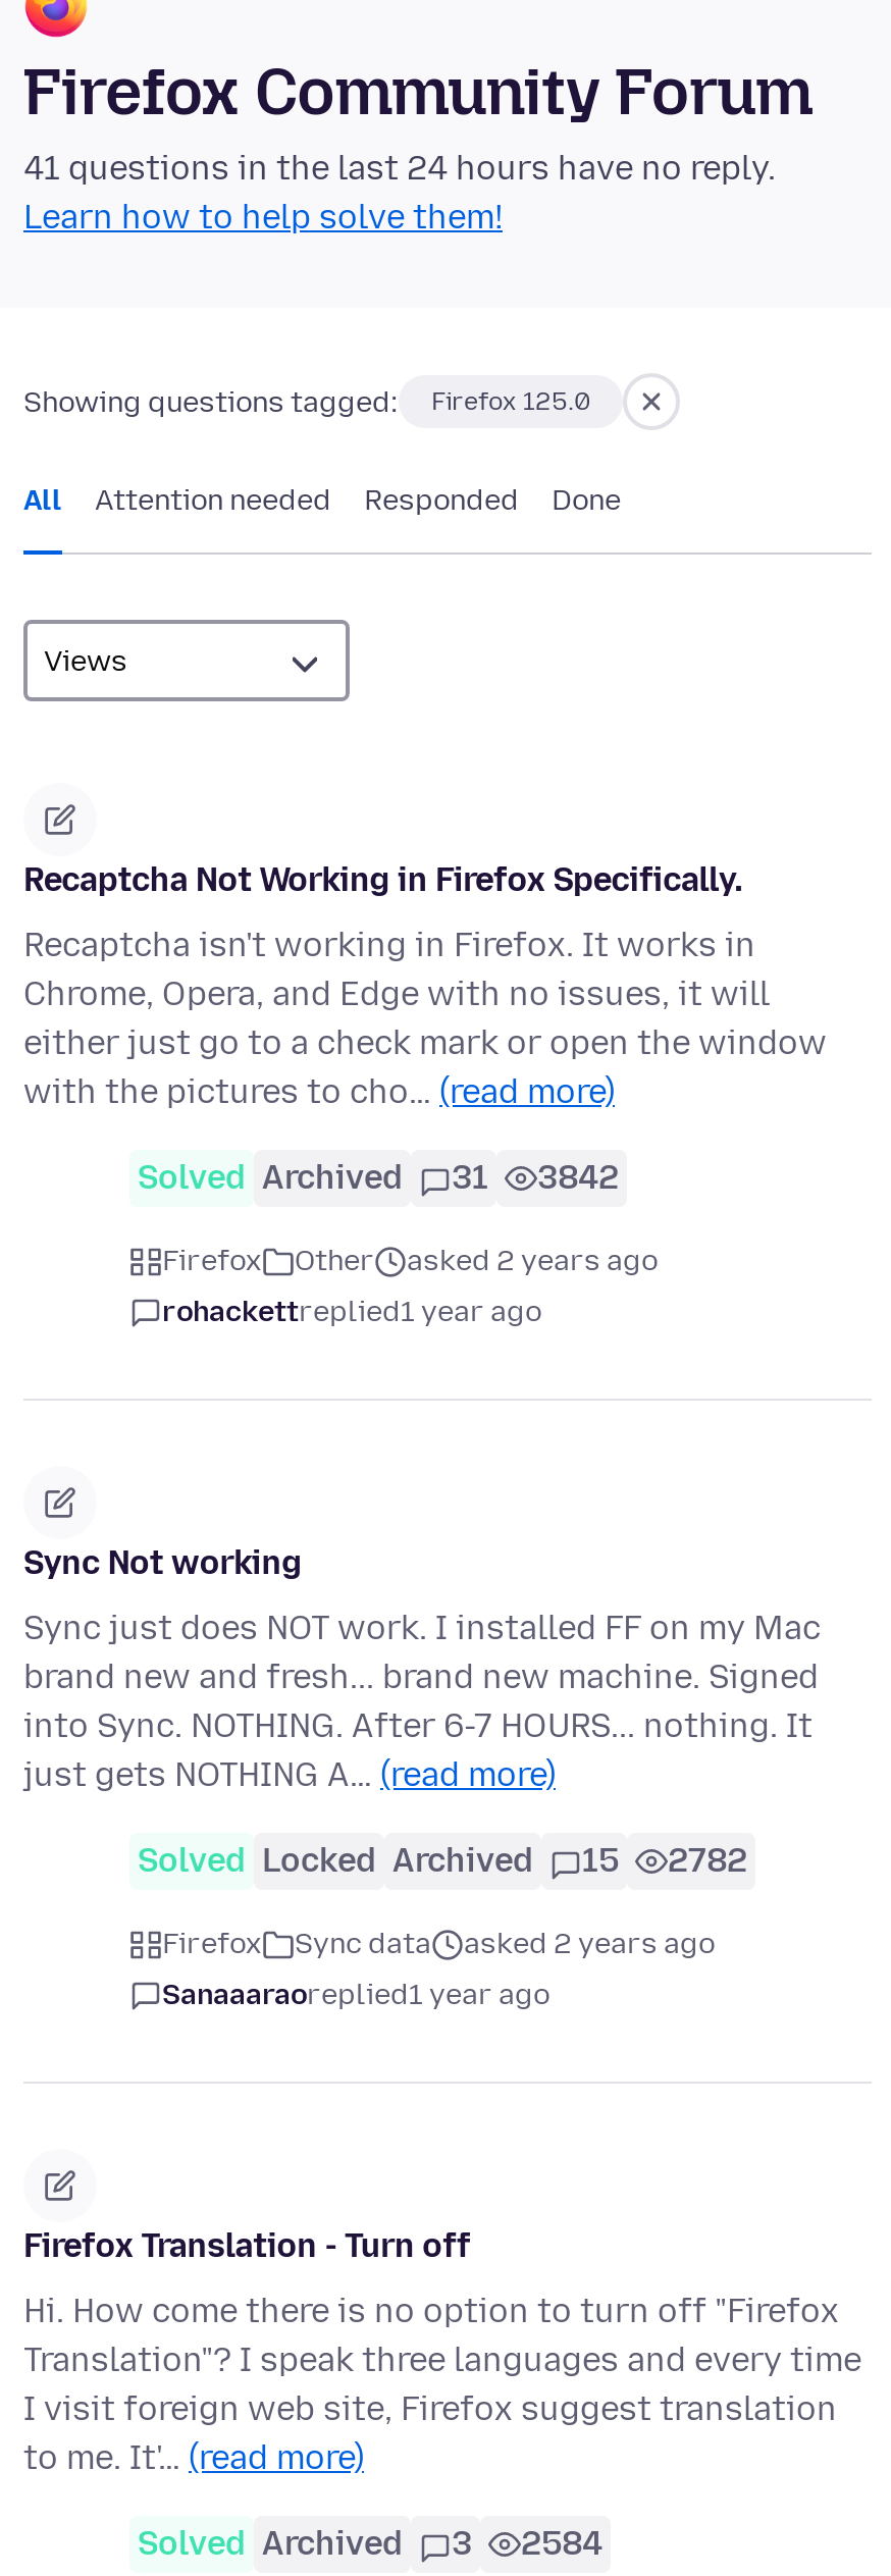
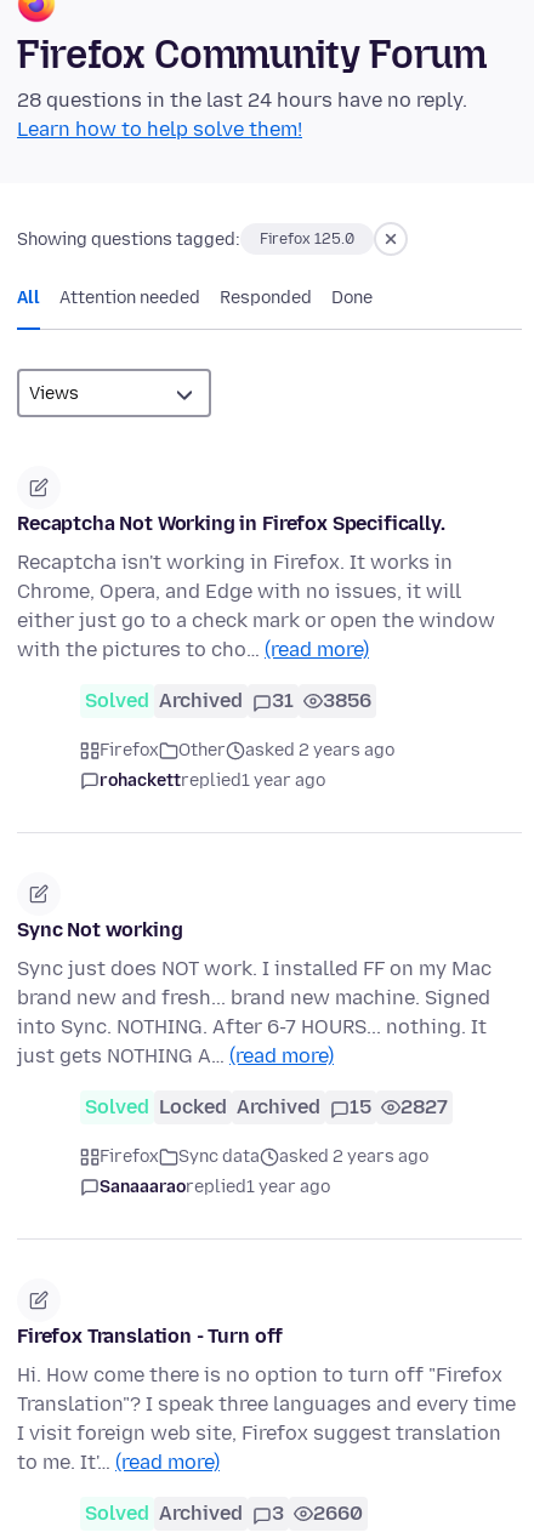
- 41 questions in the last 24 hours have no reply.
+ 28 questions in the last 24 hours have no reply.

- Solved Archived 31 3842
+ Solved Archived 31 3856

- Solved Locked Archived 15 2782
+ Solved Locked Archived 15 2827

- Solved Archived 3 2584
+ Solved Archived 3 2660
